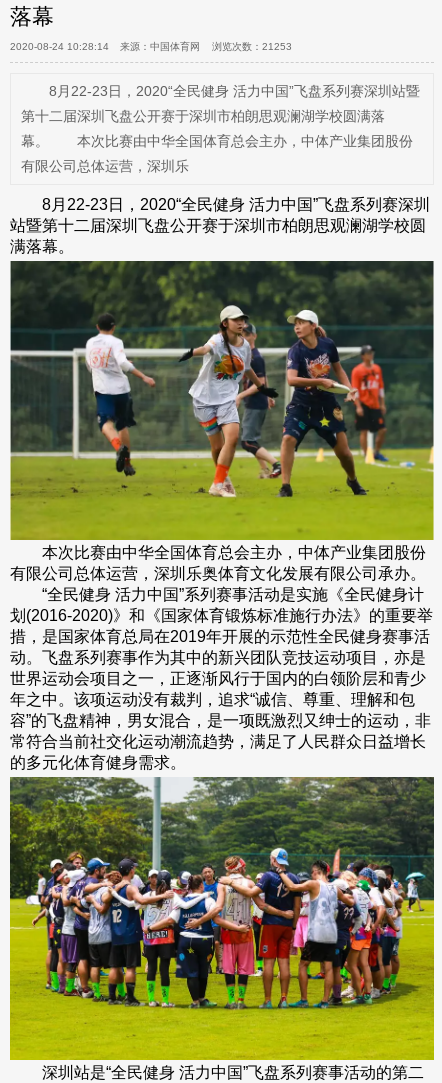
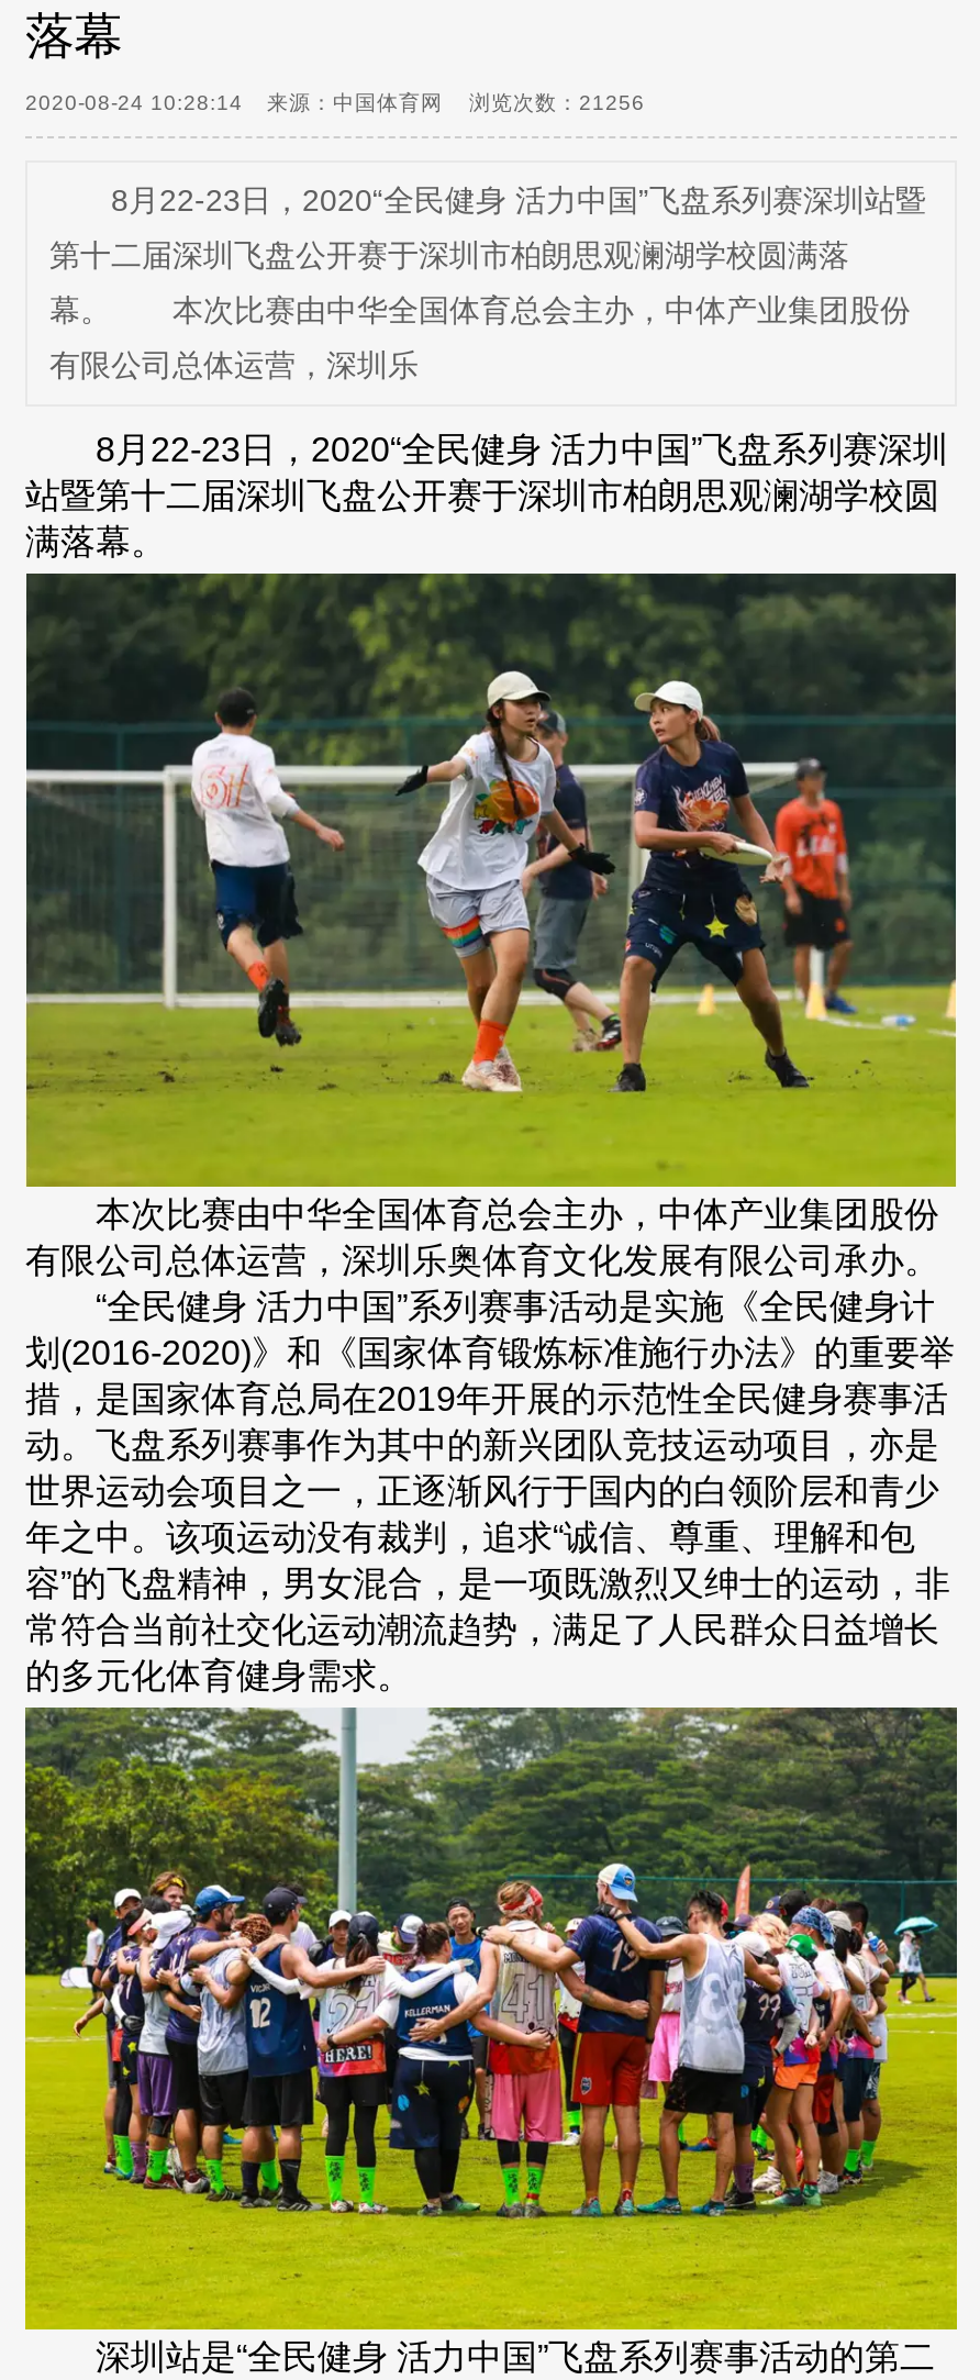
- 来源：中国体育网 浏览次数：21253
+ 来源：中国体育网 浏览次数：21256
